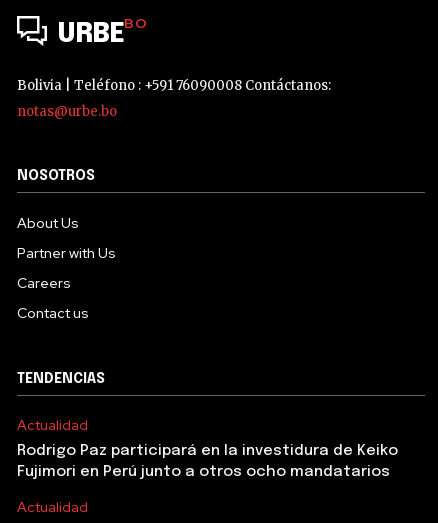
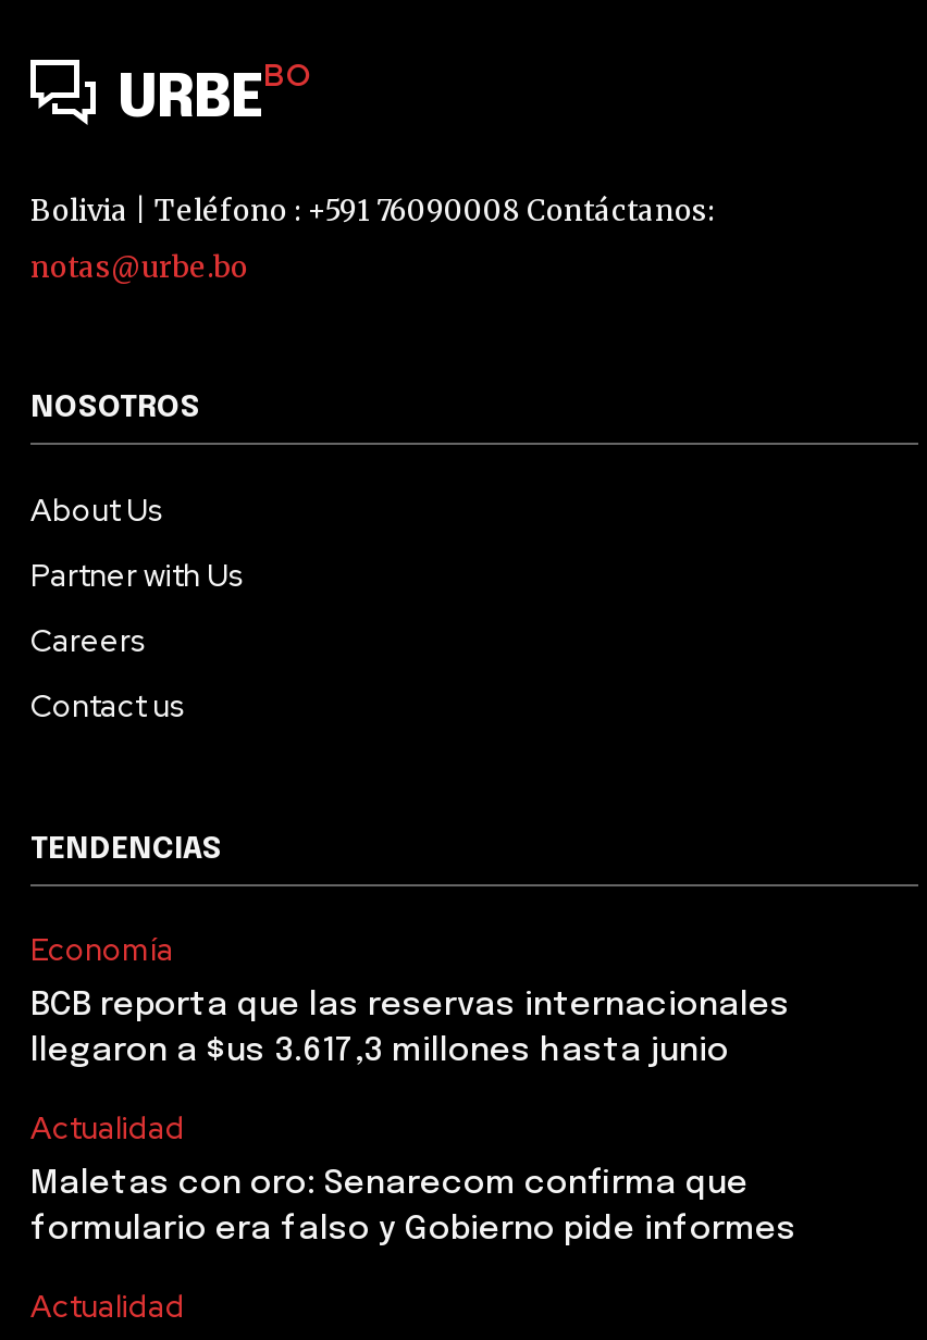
+ Economía
+ BCB reporta que las reservas internacionales
+ llegaron a $us 3.617,3 millones hasta junio

- Rodrigo Paz participará en la investidura de Keiko
- Fujimori en Perú junto a otros ocho mandatarios
+ Maletas con oro: Senarecom confirma que
+ formulario era falso y Gobierno pide informes
